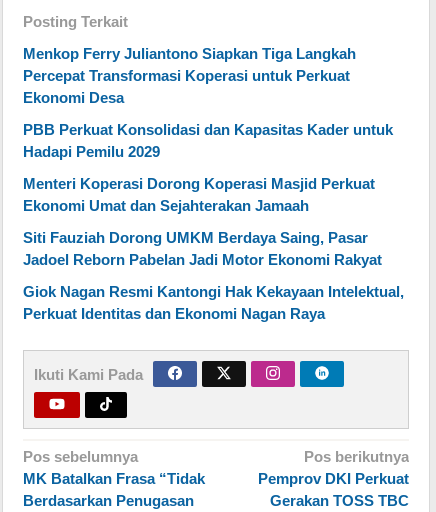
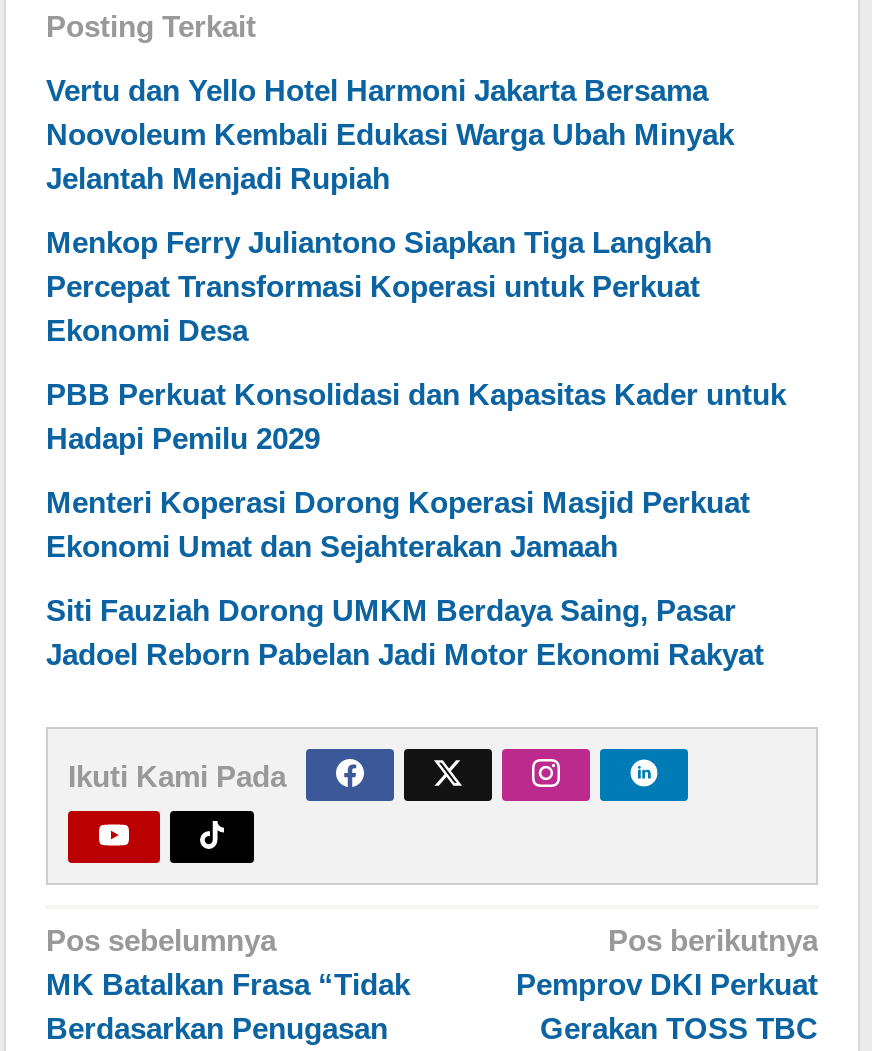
+ Vertu dan Yello Hotel Harmoni Jakarta Bersama
+ Noovoleum Kembali Edukasi Warga Ubah Minyak
+ Jelantah Menjadi Rupiah

moved down: Menkop Ferry Juliantono Siapkan Tiga Langkah | Percepat Transformasi Koperasi untuk Perkuat | Ekonomi Desa | ... | Siti Fauziah Dorong UMKM Berdaya Saing, Pasar | Jadoel Reborn Pabelan Jadi Motor Ekonomi Rakyat

- Giok Nagan Resmi Kantongi Hak Kekayaan Intelektual,
- Perkuat Identitas dan Ekonomi Nagan Raya
